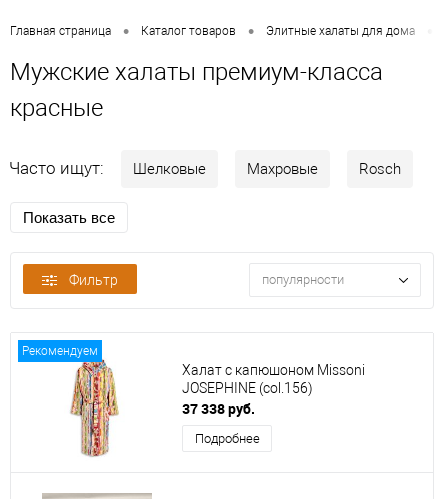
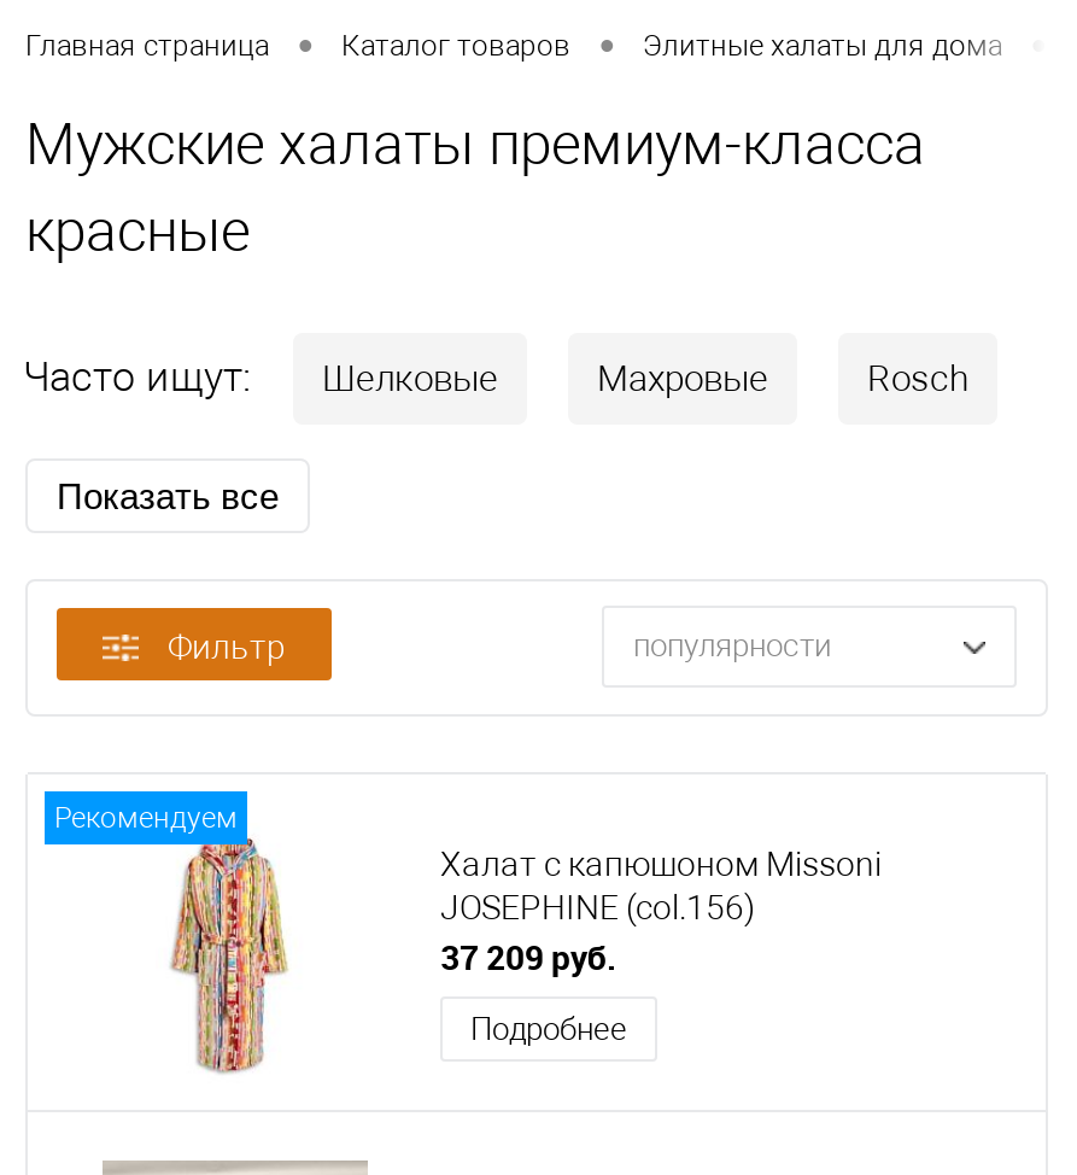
- 37 338 руб.
+ 37 209 руб.
